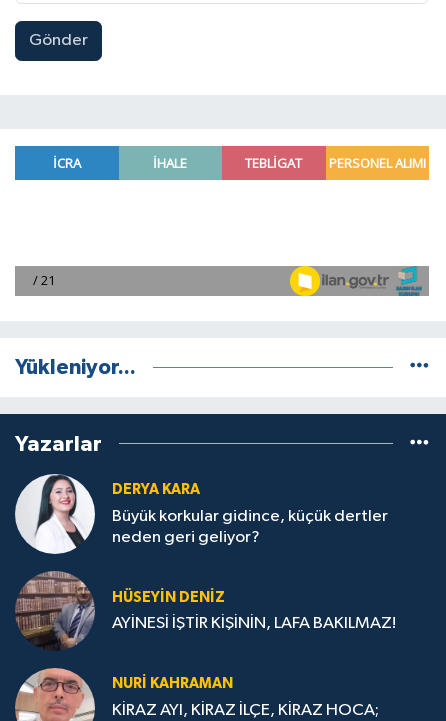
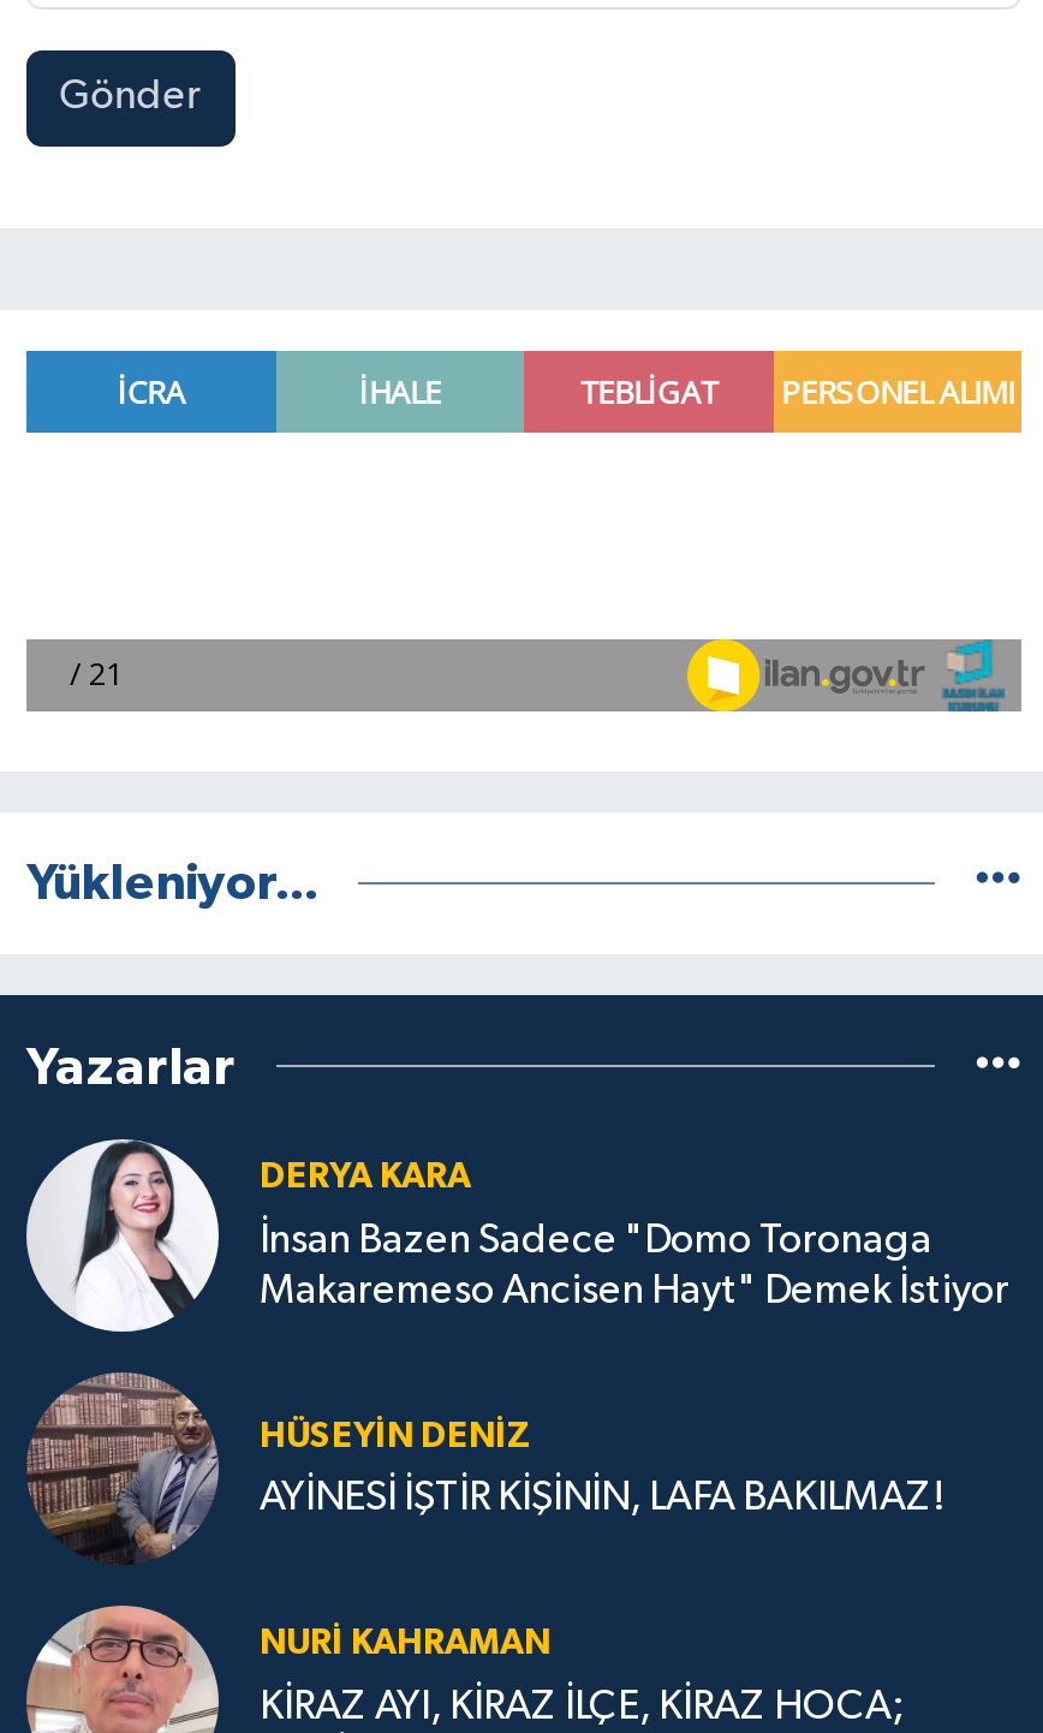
- Büyük korkular gidince, küçük dertler
- neden geri geliyor?
+ İnsan Bazen Sadece "Domo Toronaga
+ Makaremeso Ancisen Hayt" Demek İstiyor
